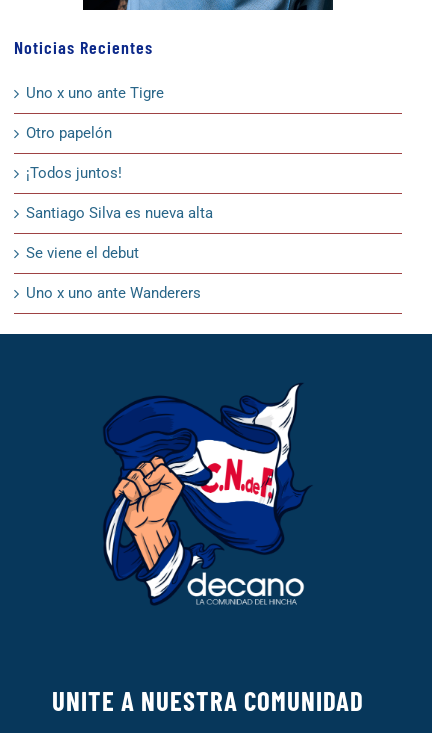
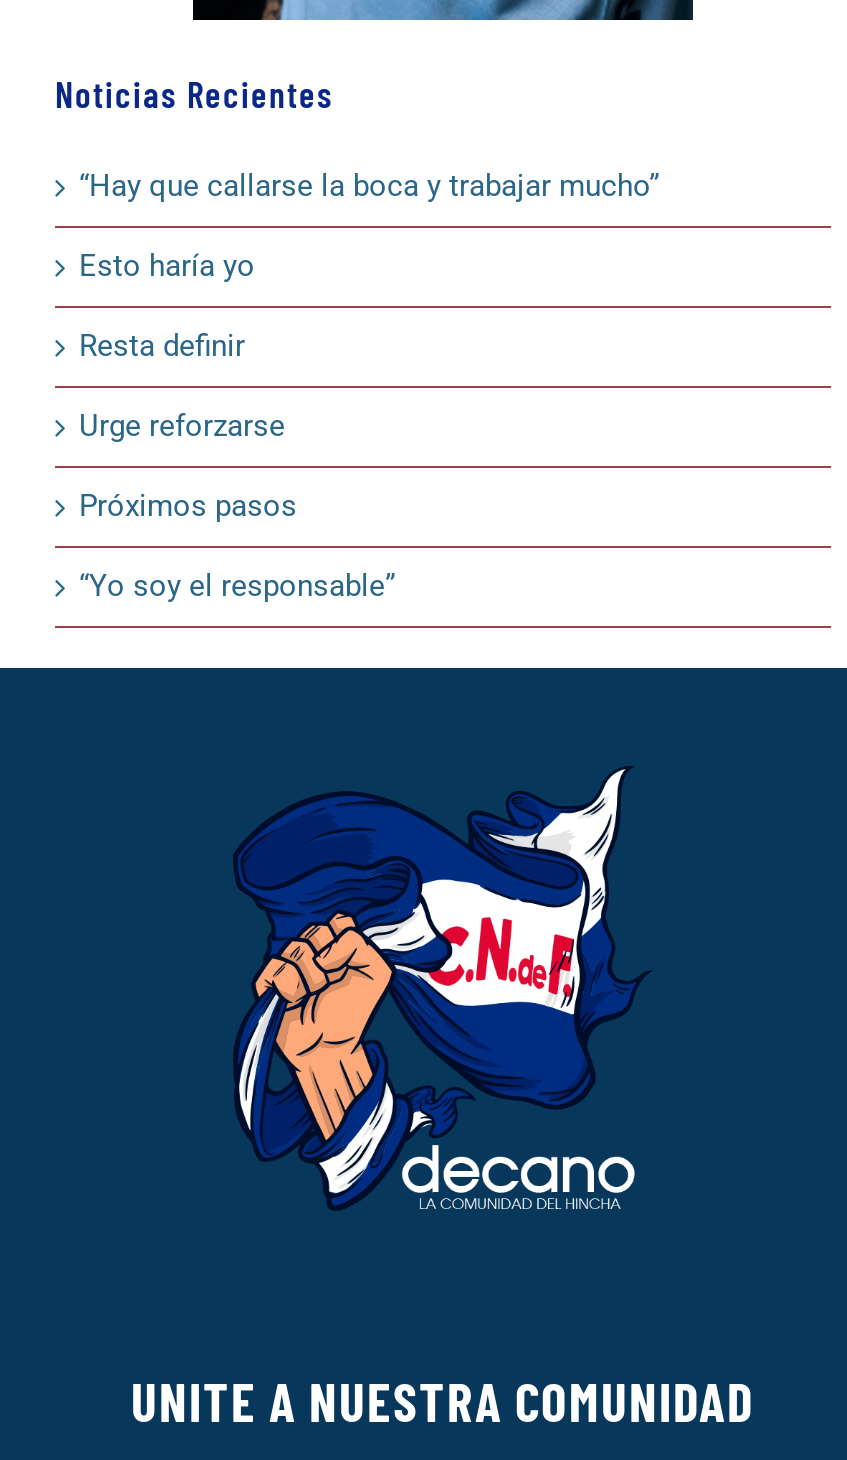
- Uno x uno ante Tigre
+ “Hay que callarse la boca y trabajar mucho”

- Otro papelón
+ Esto haría yo

- ¡Todos juntos!
+ Resta definir

- Santiago Silva es nueva alta
+ Urge reforzarse

- Se viene el debut
+ Próximos pasos

- Uno x uno ante Wanderers
+ “Yo soy el responsable”
